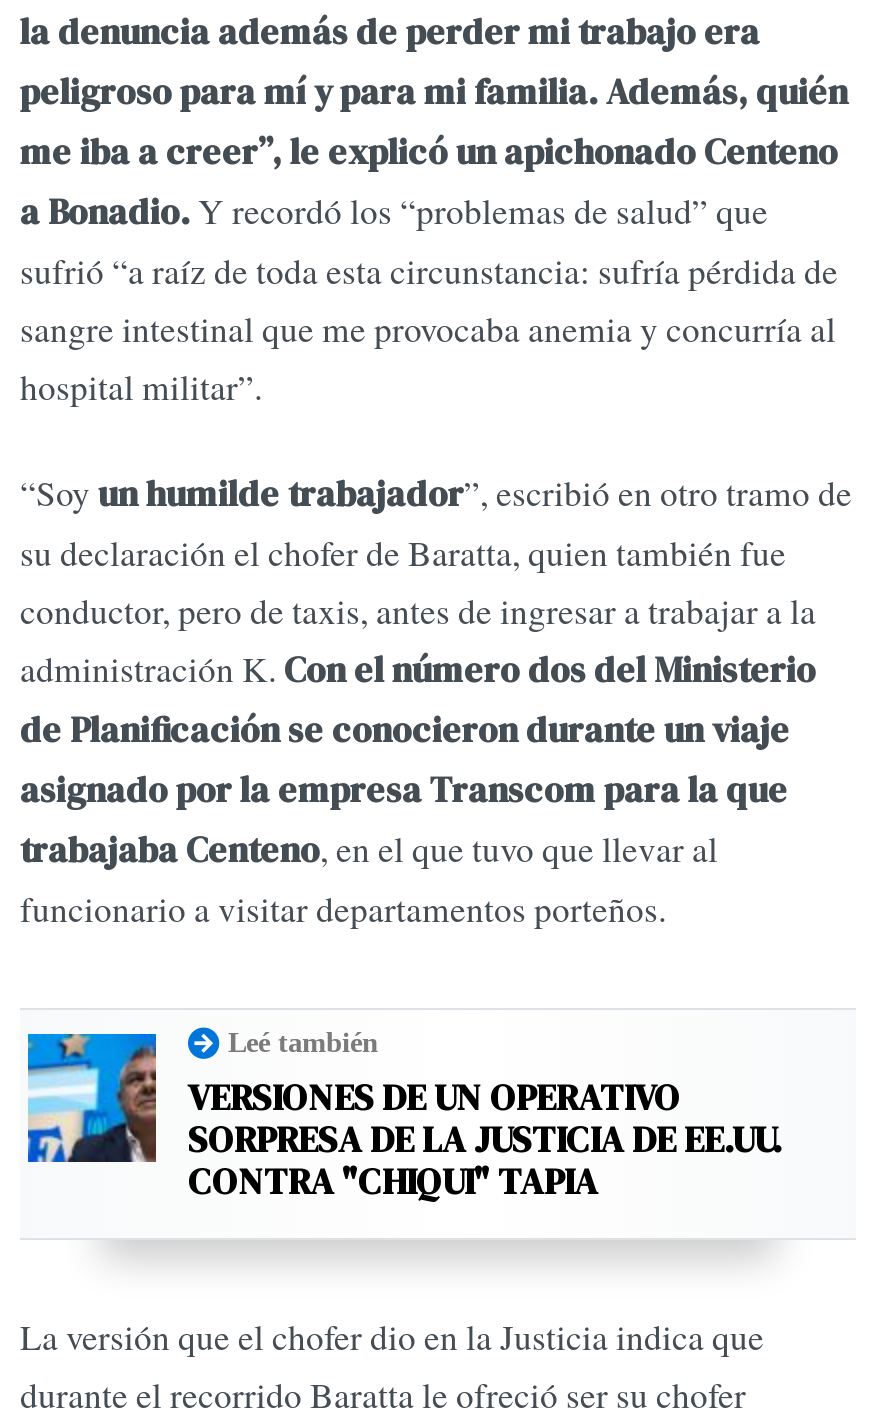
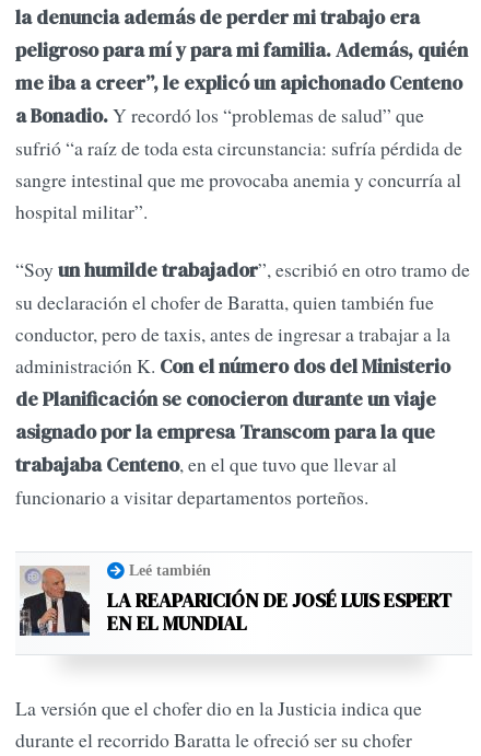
- [image]
- VERSIONES DE UN OPERATIVO
- SORPRESA DE LA JUSTICIA DE EE.UU.
- CONTRA "CHIQUI" TAPIA
+ [image]
+ LA REAPARICIÓN DE JOSÉ LUIS ESPERT
+ EN EL MUNDIAL
